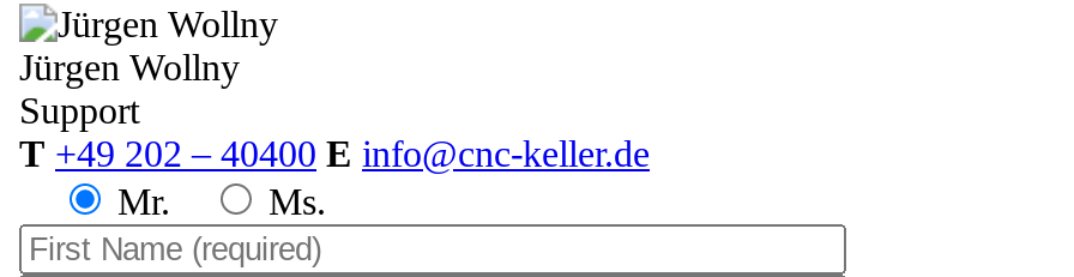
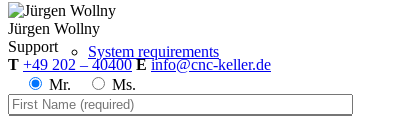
+ System requirements
